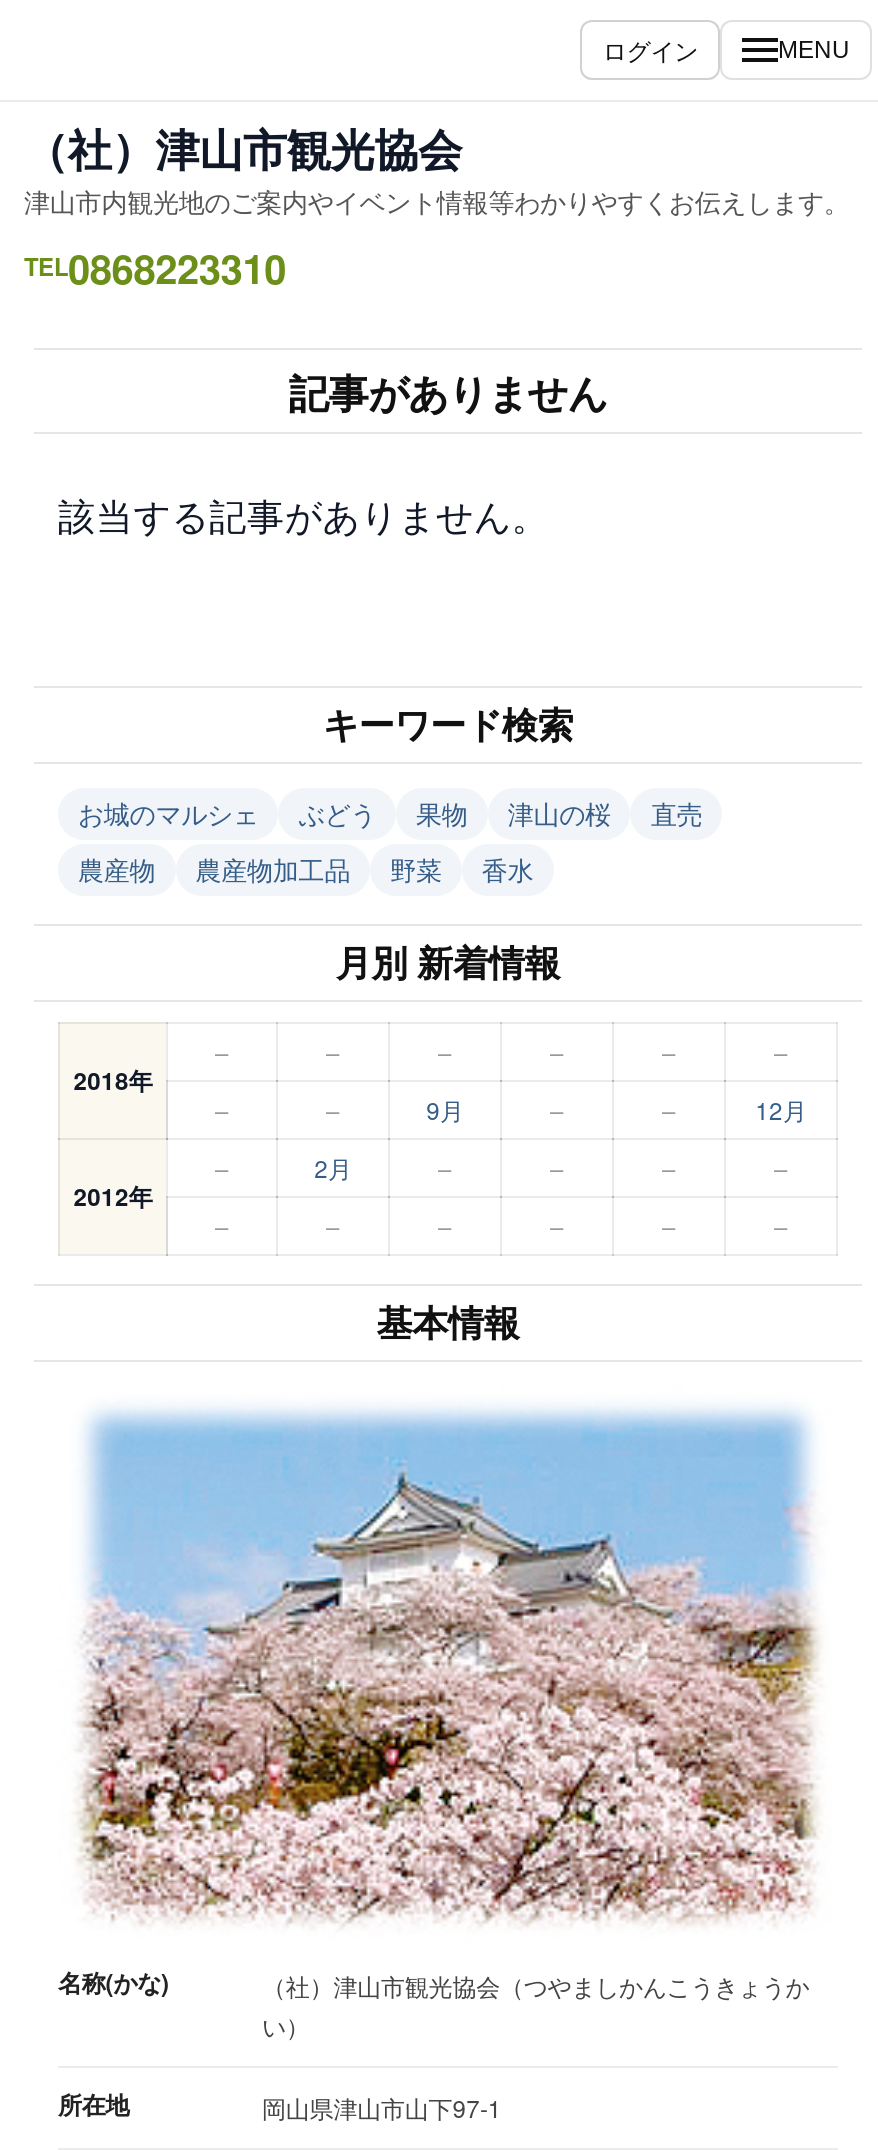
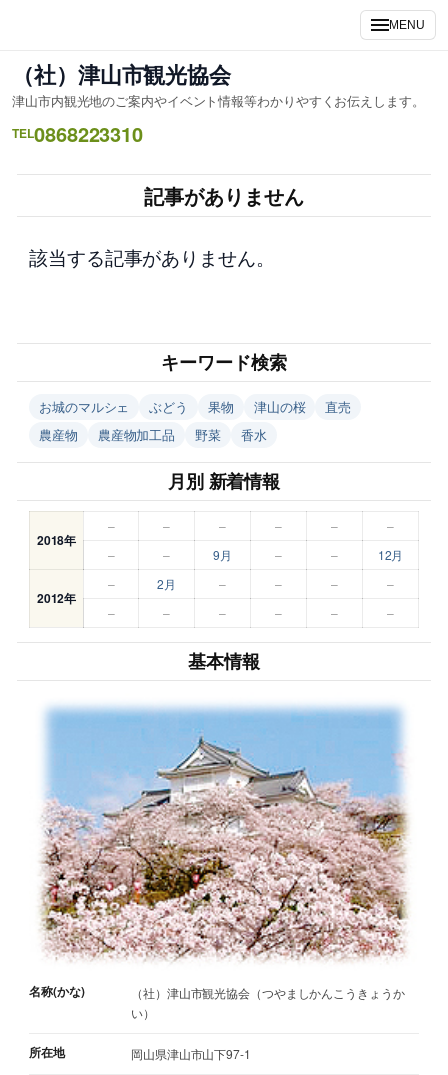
- ログイン
